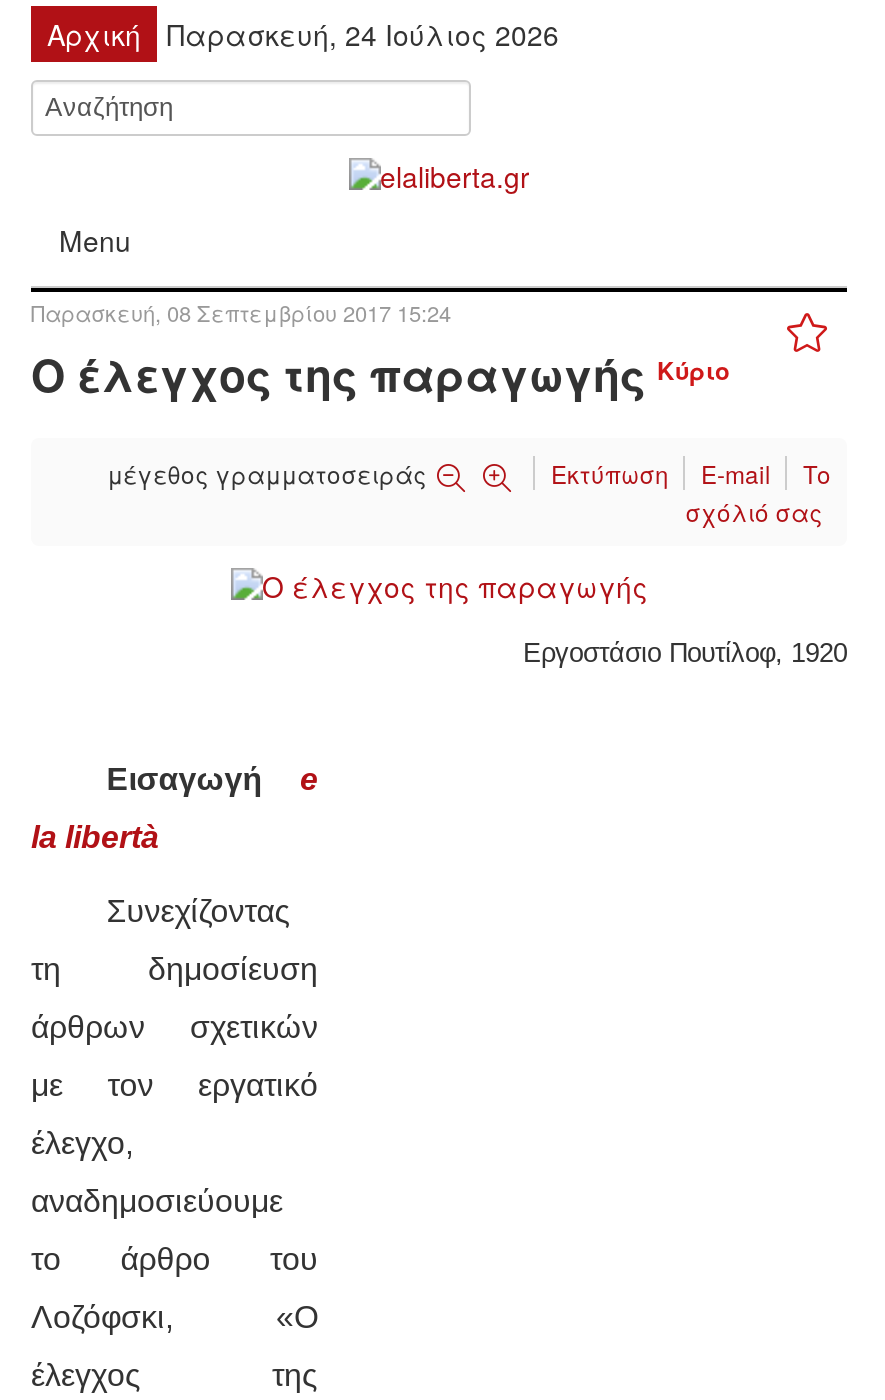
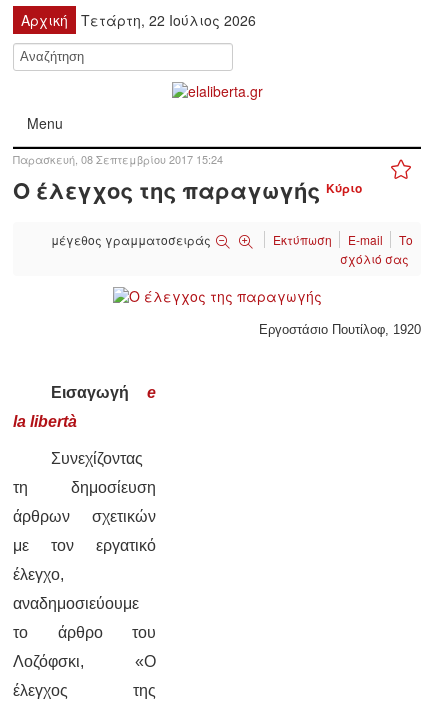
- Παρασκευή, 24 Ιούλιος 2026
+ Τετάρτη, 22 Ιούλιος 2026
